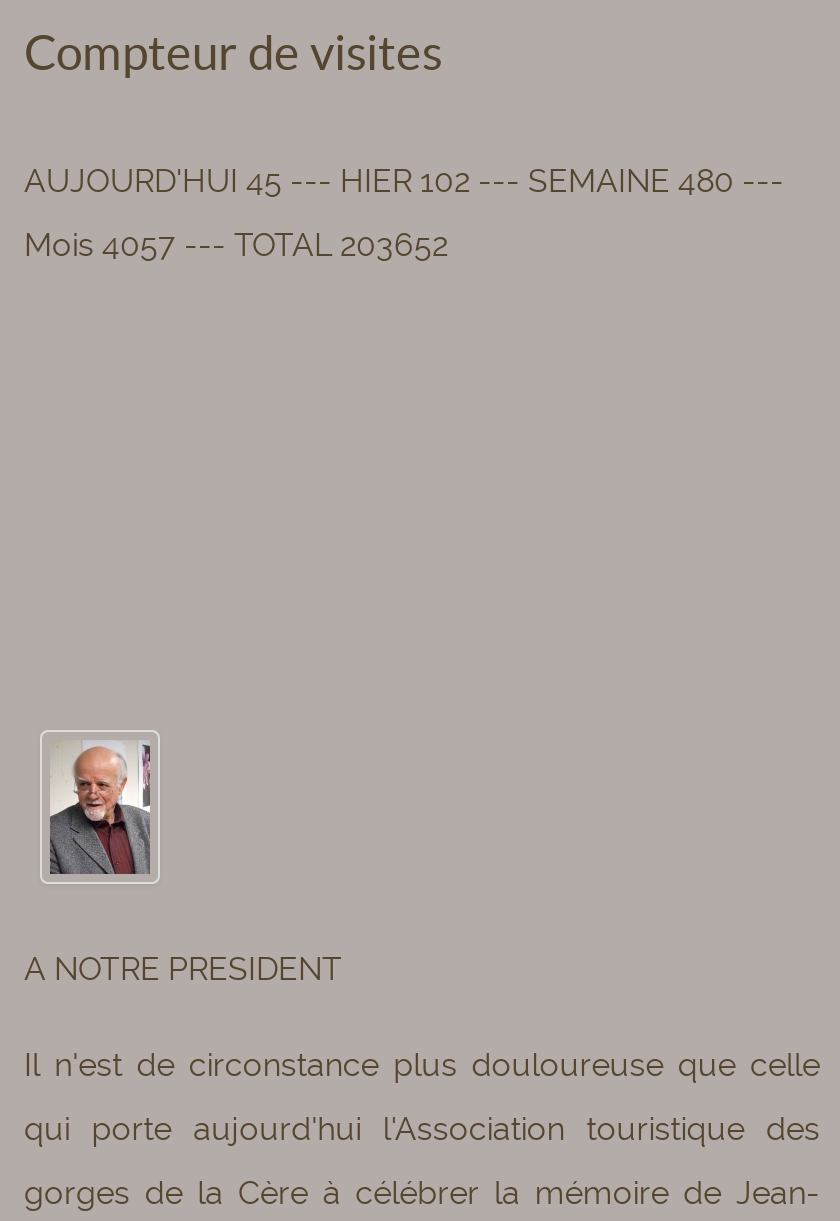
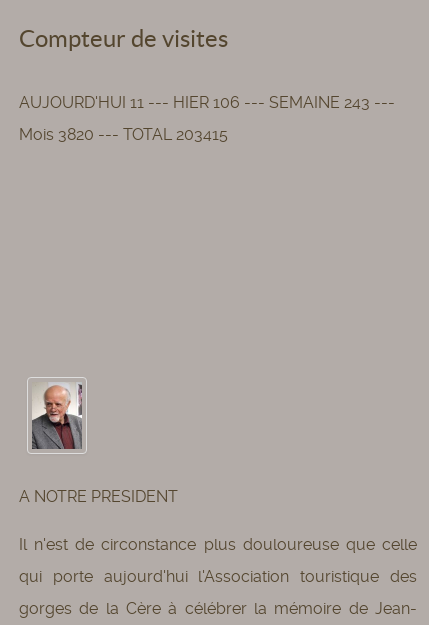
- AUJOURD'HUI 45 --- HIER 102 --- SEMAINE 480 ---
+ AUJOURD'HUI 11 --- HIER 106 --- SEMAINE 243 ---

- Mois 4057 --- TOTAL 203652
+ Mois 3820 --- TOTAL 203415
